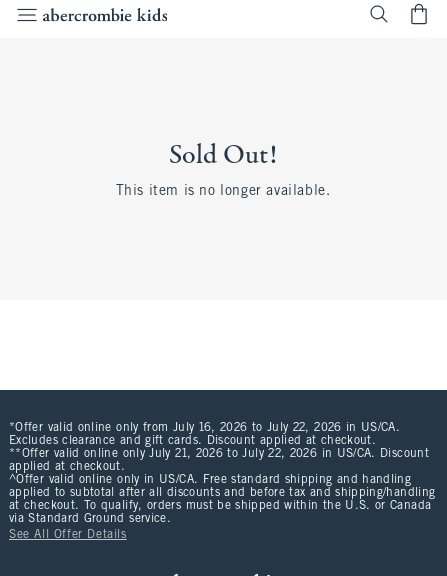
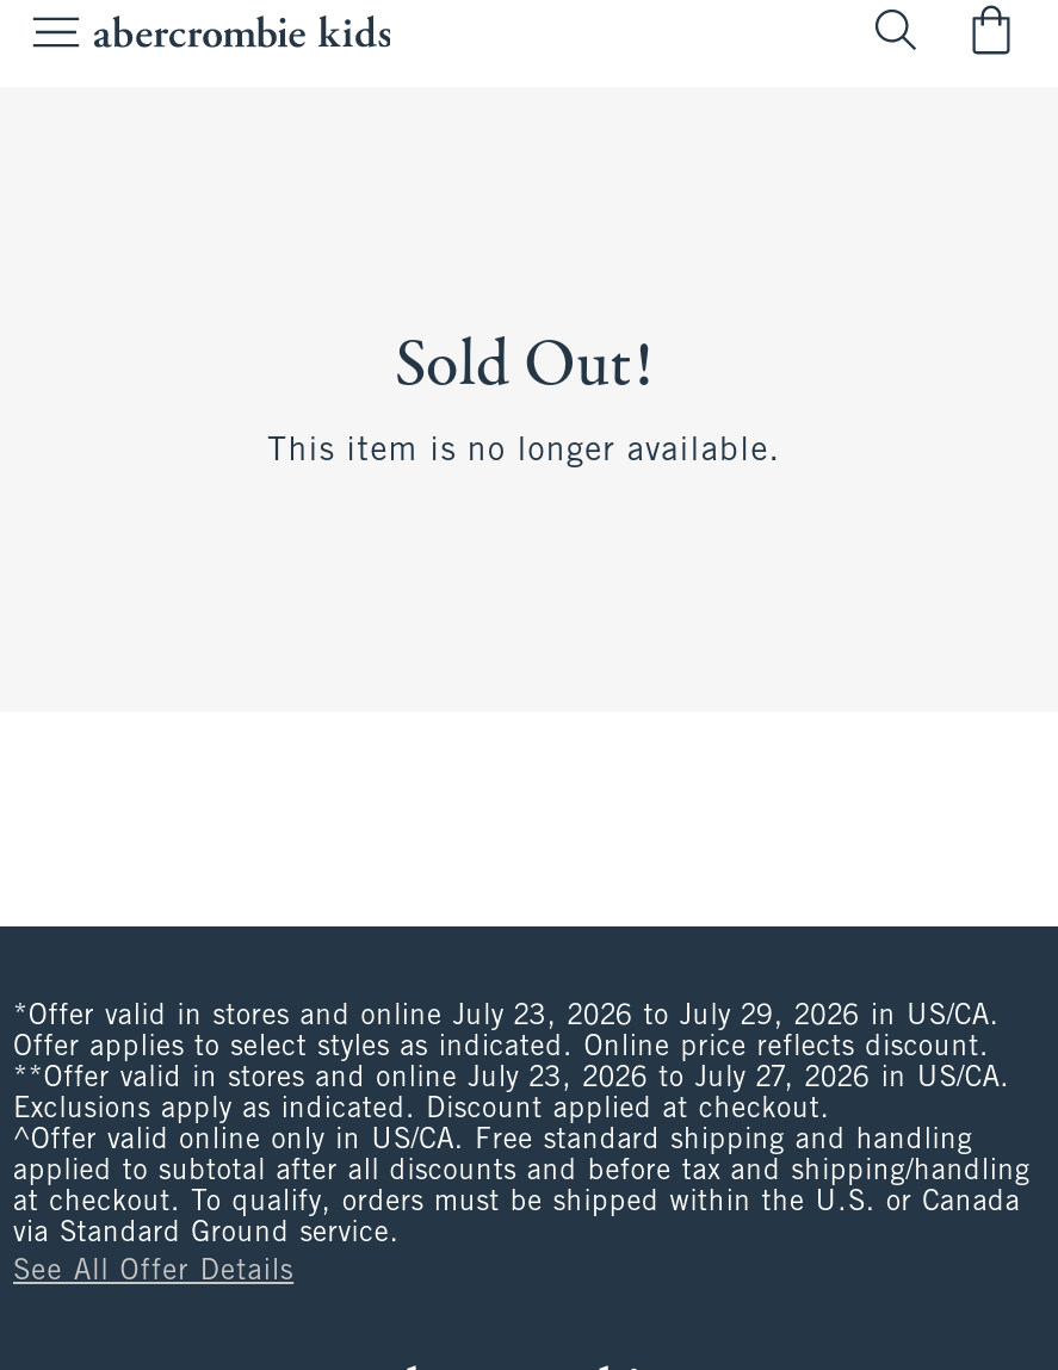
- *Offer valid online only from July 16, 2026 to July 22, 2026 in US/CA.
- Excludes clearance and gift cards. Discount applied at checkout.
- **Offer valid online only July 21, 2026 to July 22, 2026 in US/CA. Discount
- applied at checkout.
+ *Offer valid in stores and online July 23, 2026 to July 29, 2026 in US/CA.
+ Offer applies to select styles as indicated. Online price reflects discount.
+ **Offer valid in stores and online July 23, 2026 to July 27, 2026 in US/CA.
+ Exclusions apply as indicated. Discount applied at checkout.
